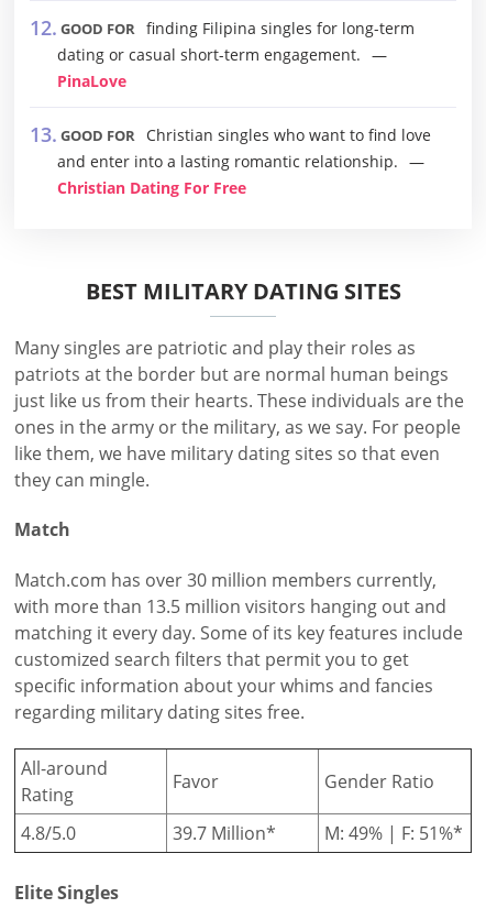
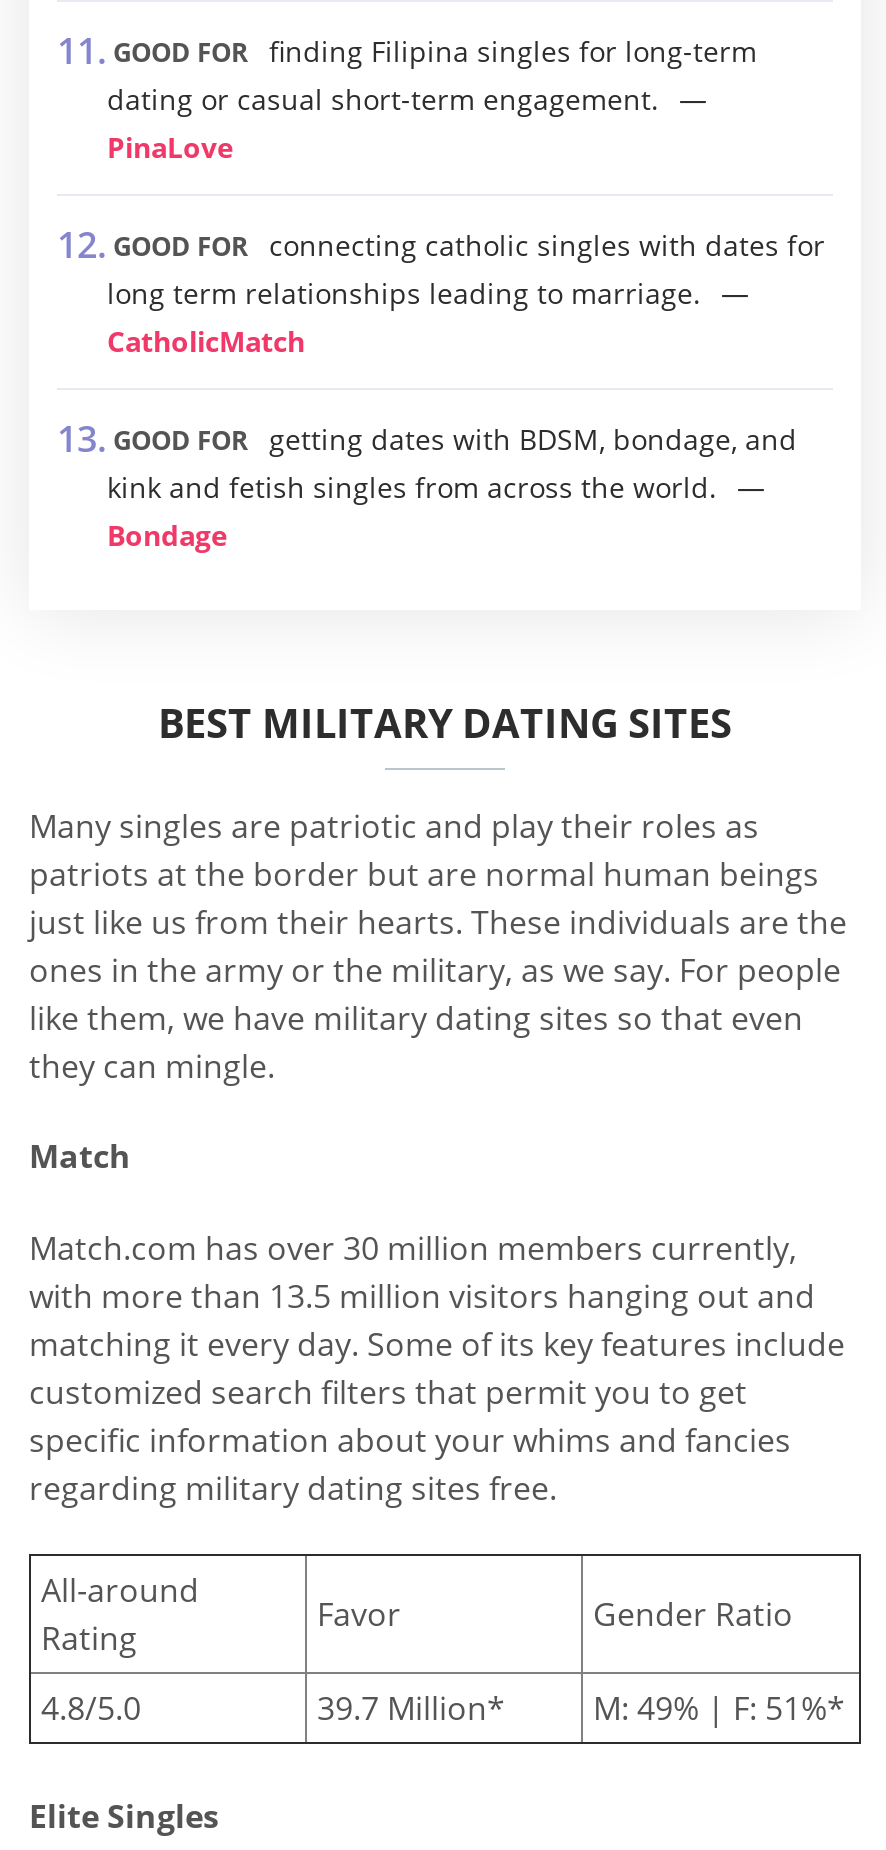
- GOOD FOR Christian singles who want to find love
- and enter into a lasting romantic relationship.
- Christian Dating For Free
+ GOOD FOR connecting catholic singles with dates for
+ long term relationships leading to marriage.
+ CatholicMatch
+ GOOD FOR getting dates with BDSM, bondage, and
+ kink and fetish singles from across the world.
+ Bondage
